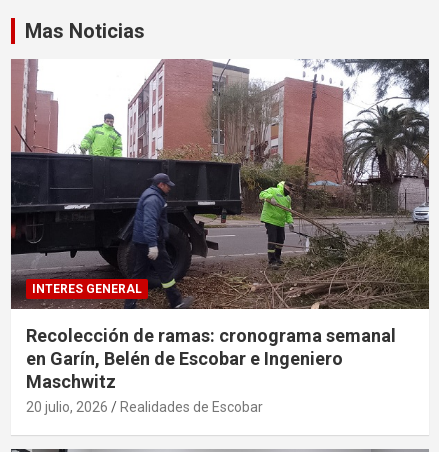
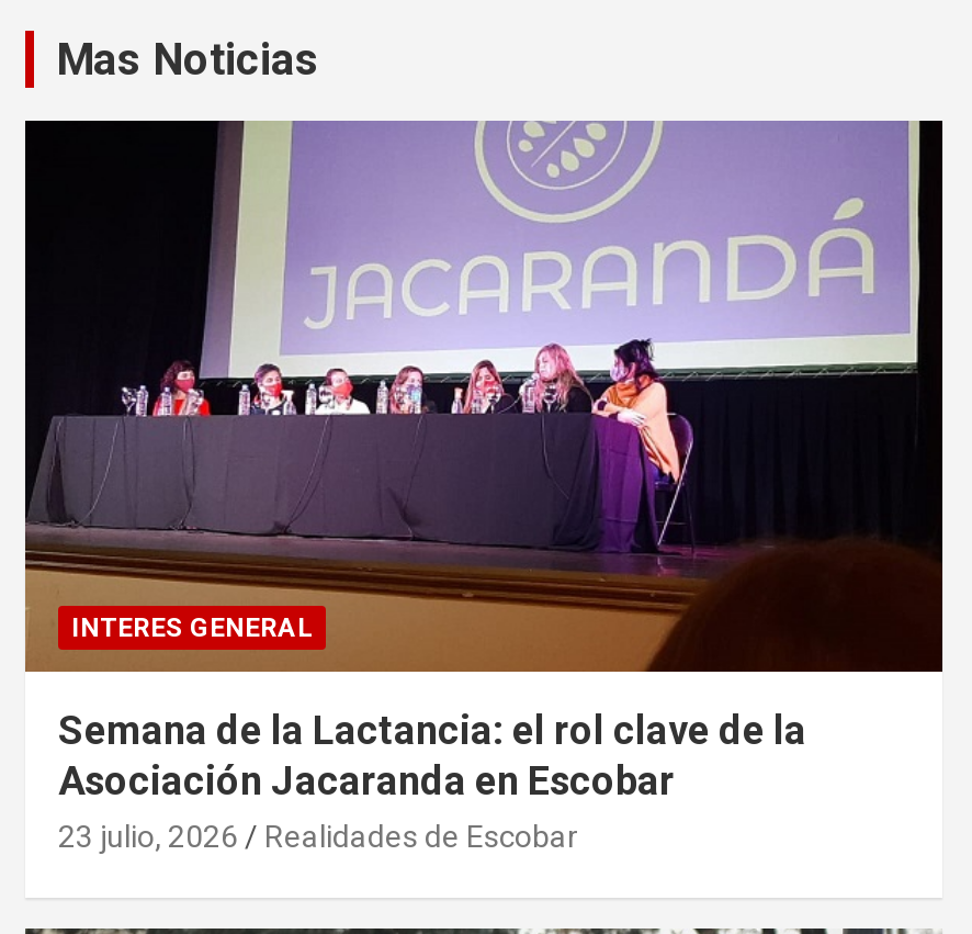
- [image]
- Recolección de ramas: cronograma semanal
- en Garín, Belén de Escobar e Ingeniero
- Maschwitz
- 20 julio, 2026
+ [image]
+ Semana de la Lactancia: el rol clave de la
+ Asociación Jacaranda en Escobar
+ 23 julio, 2026
